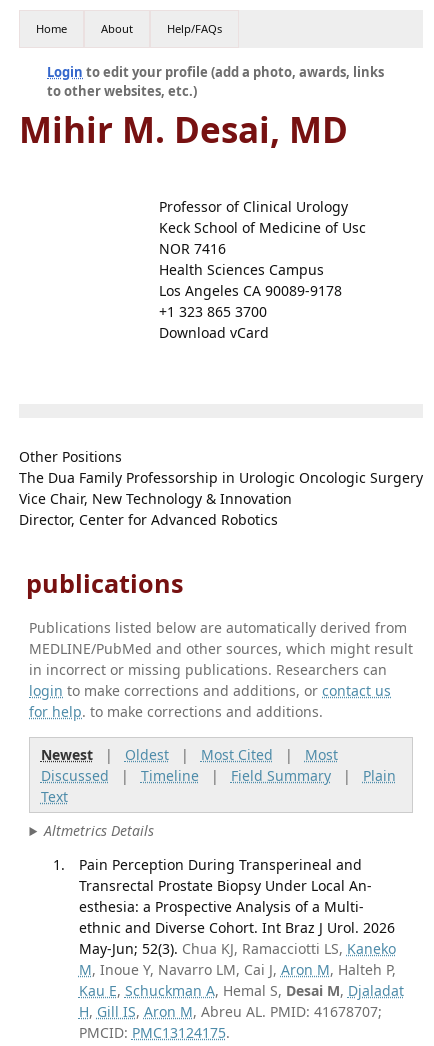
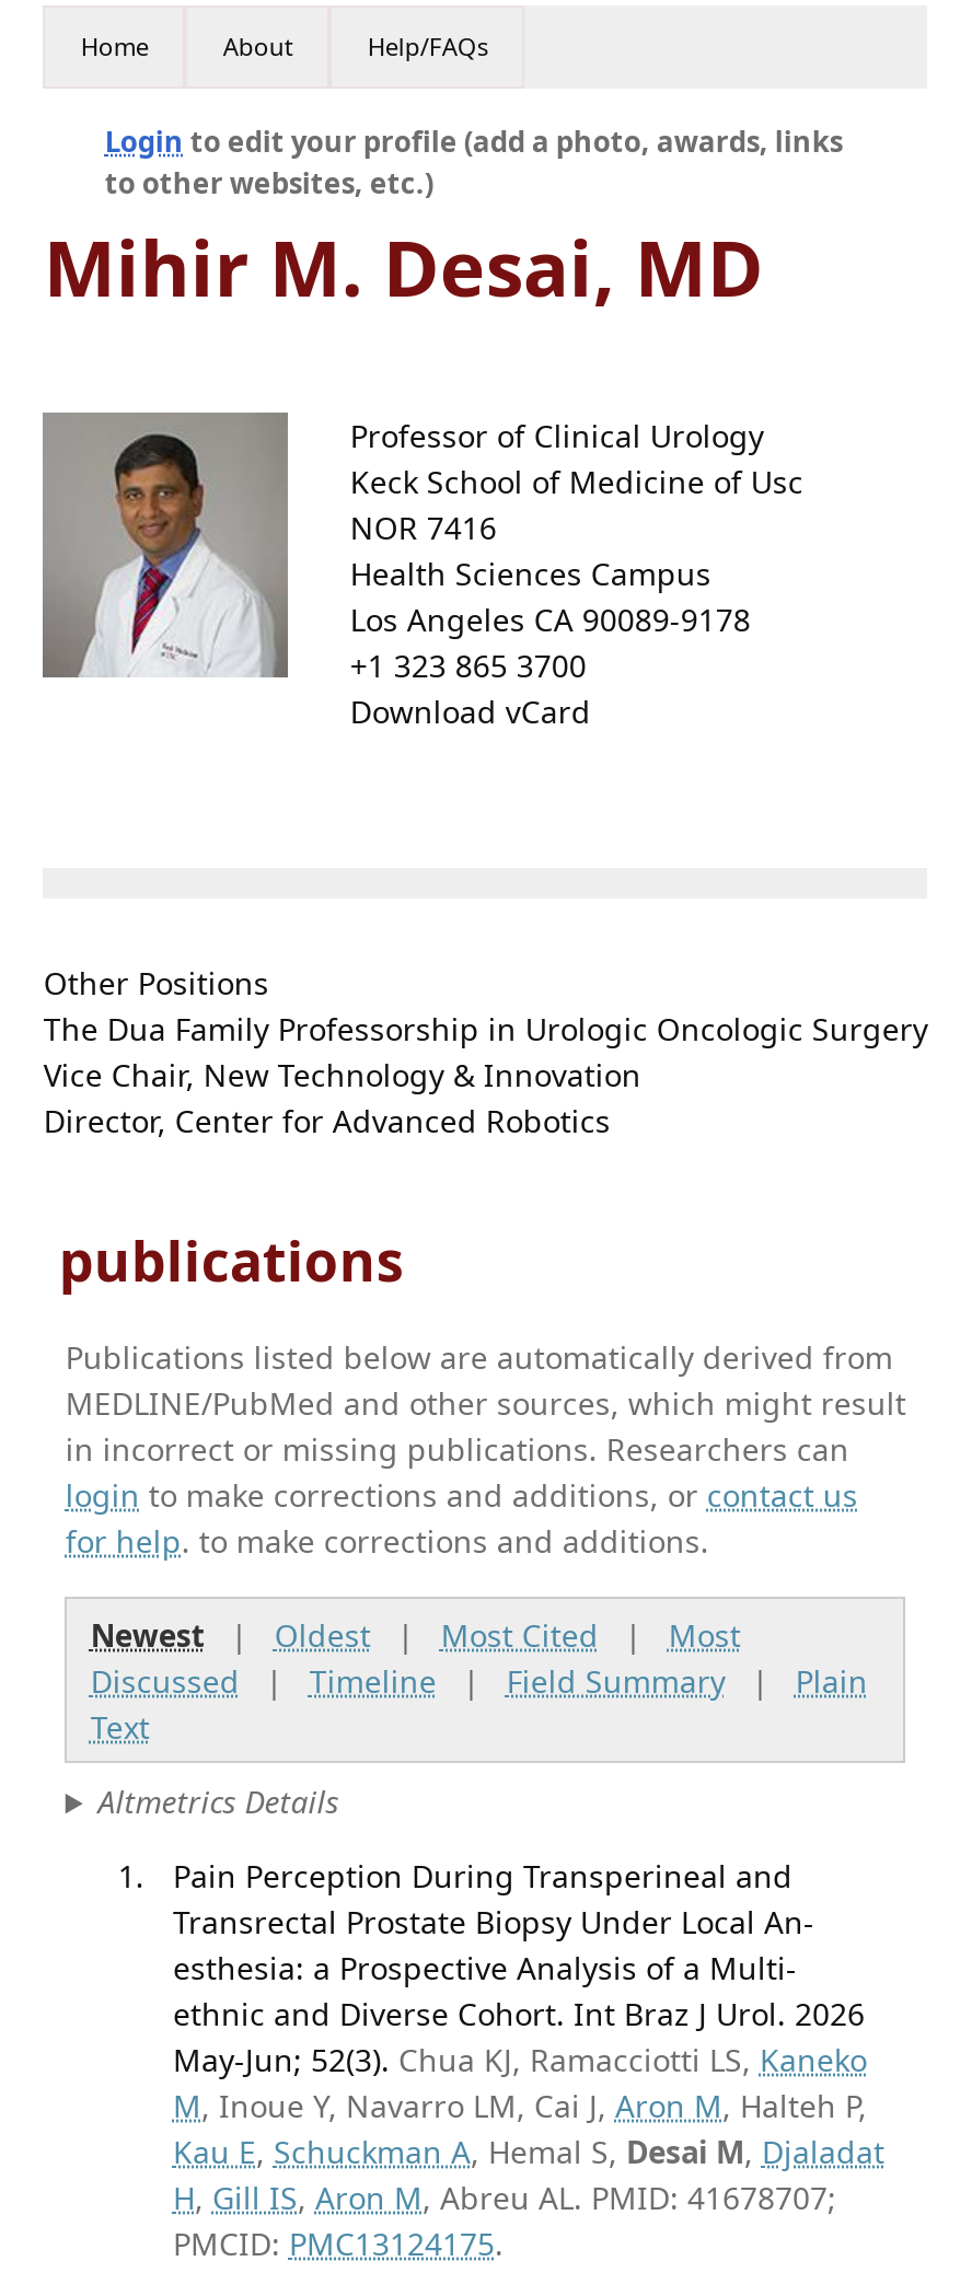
+ [image]
